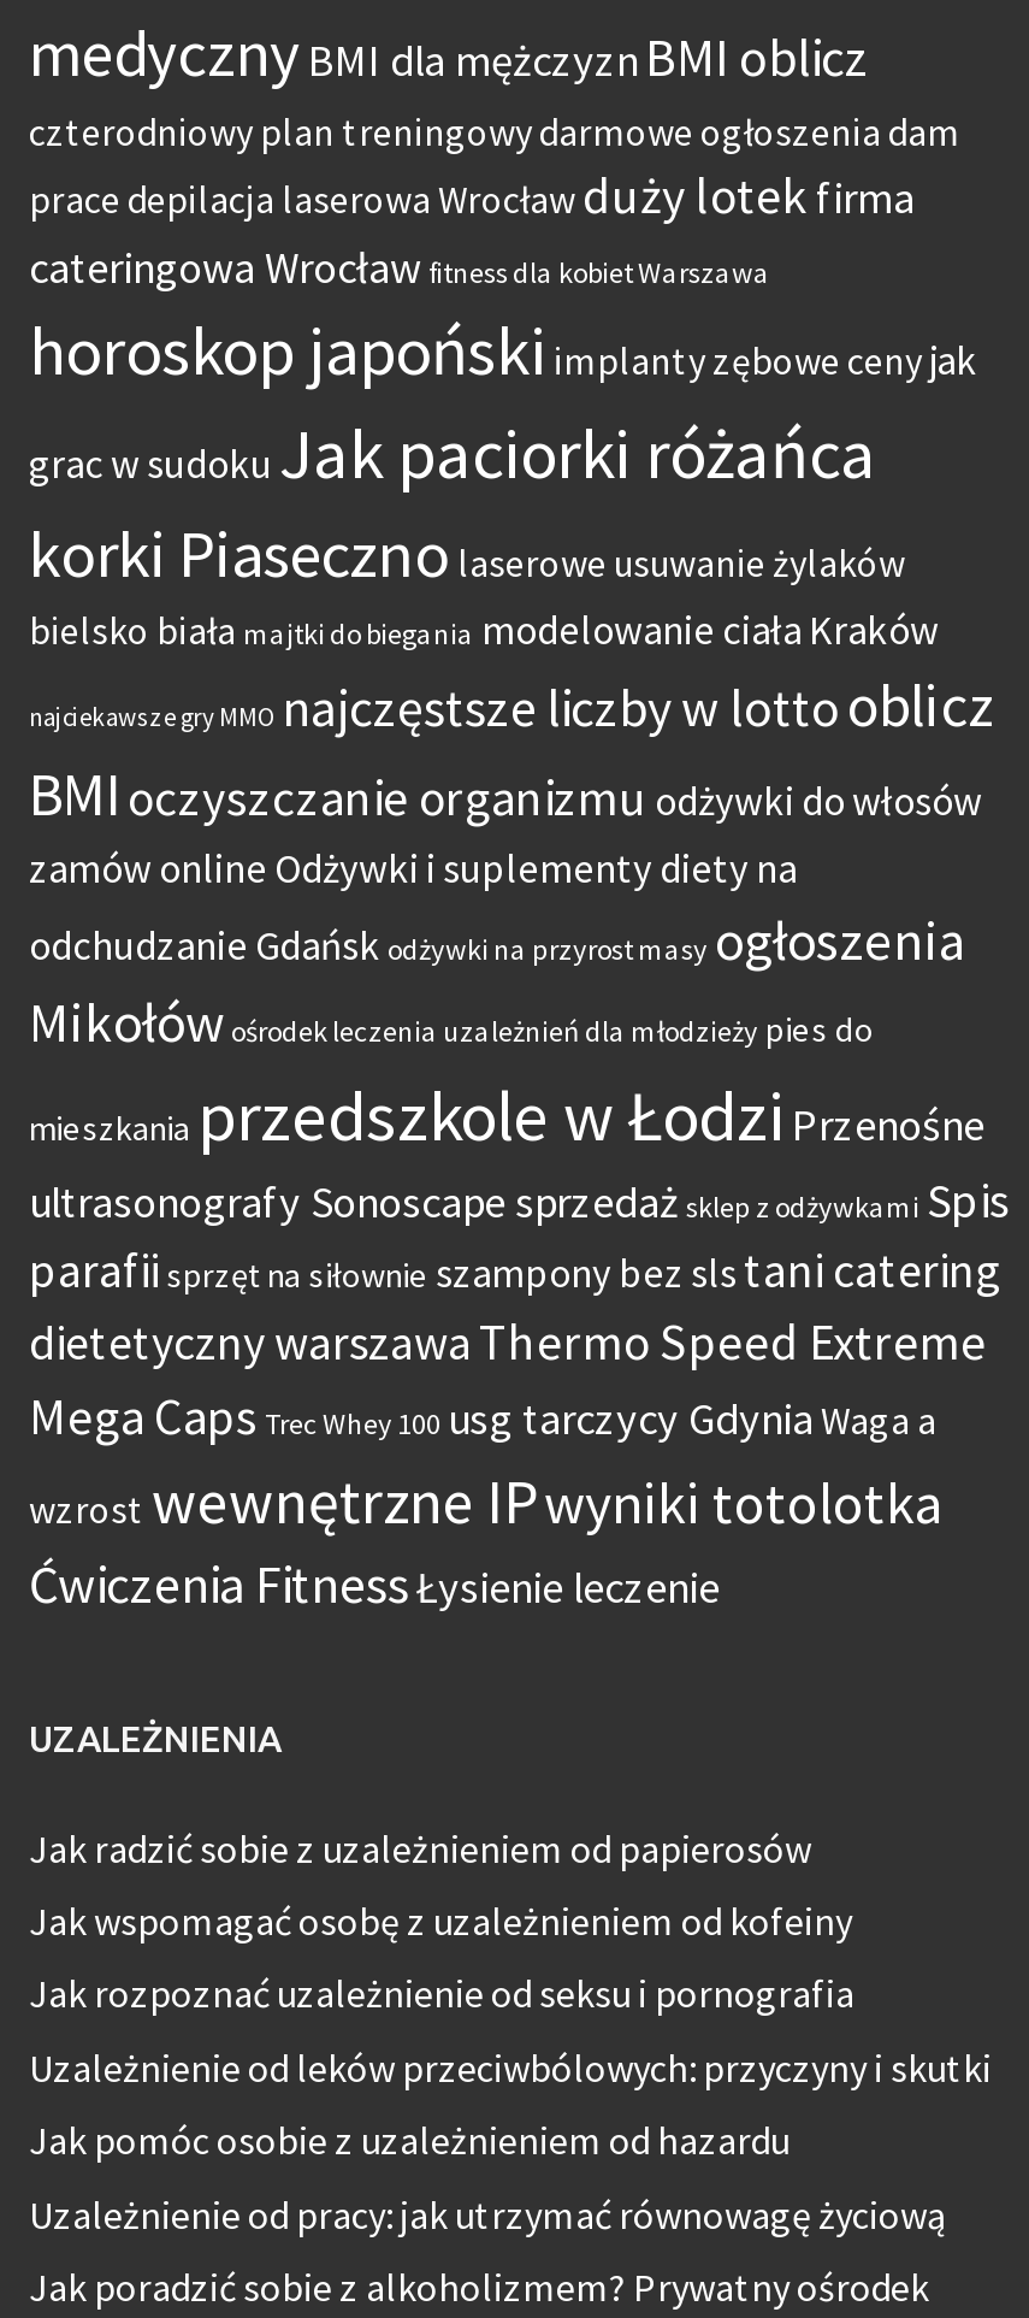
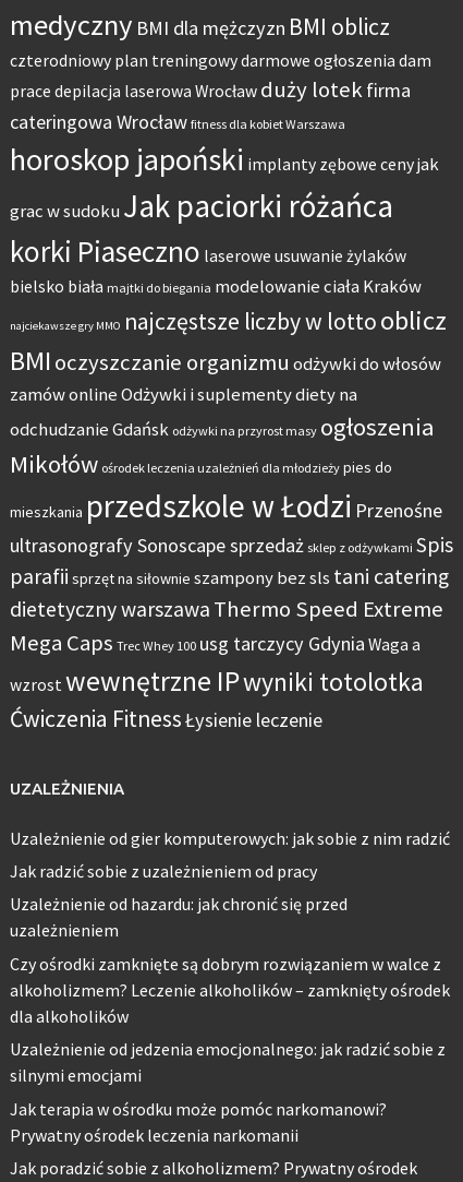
- Jak radzić sobie z uzależnieniem od papierosów
+ Uzależnienie od gier komputerowych: jak sobie z nim radzić

- Jak wspomagać osobę z uzależnieniem od kofeiny
+ Jak radzić sobie z uzależnieniem od pracy

- Jak rozpoznać uzależnienie od seksu i pornografia
+ Uzależnienie od hazardu: jak chronić się przed
+ uzależnieniem

- Uzależnienie od leków przeciwbólowych: przyczyny i skutki
+ Czy ośrodki zamknięte są dobrym rozwiązaniem w walce z
+ alkoholizmem? Leczenie alkoholików – zamknięty ośrodek
+ dla alkoholików

- Jak pomóc osobie z uzależnieniem od hazardu
+ Uzależnienie od jedzenia emocjonalnego: jak radzić sobie z
+ silnymi emocjami

- Uzależnienie od pracy: jak utrzymać równowagę życiową
+ Jak terapia w ośrodku może pomóc narkomanowi?
+ Prywatny ośrodek leczenia narkomanii
